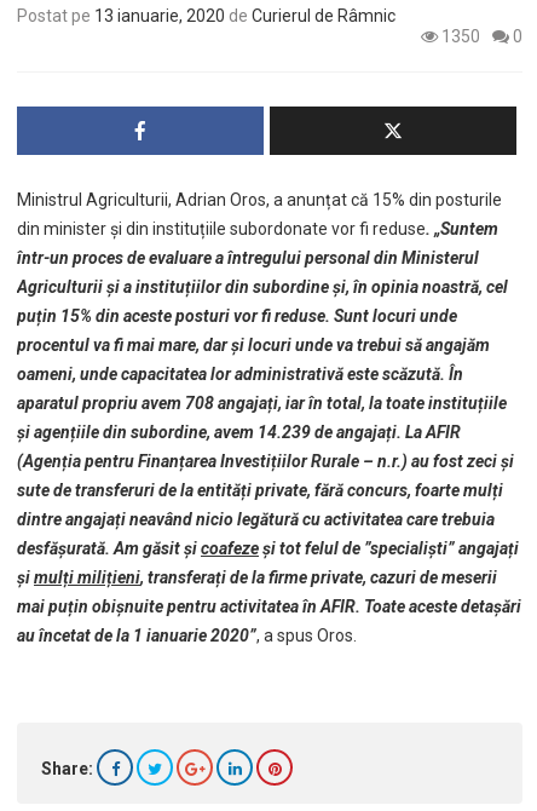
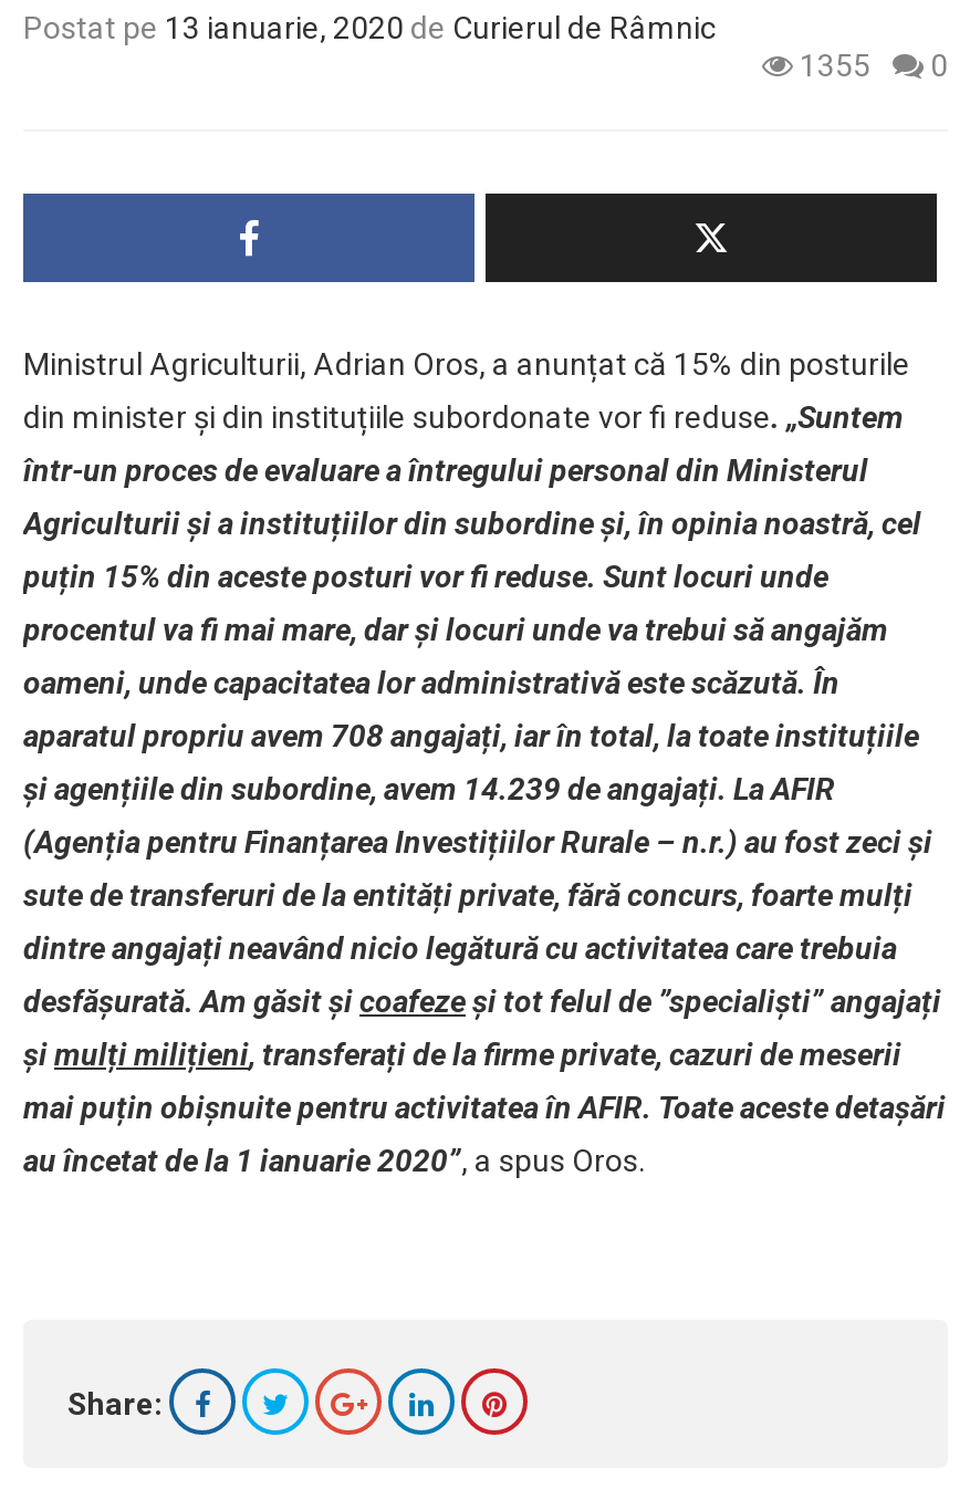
- 1350 0
+ 1355 0
